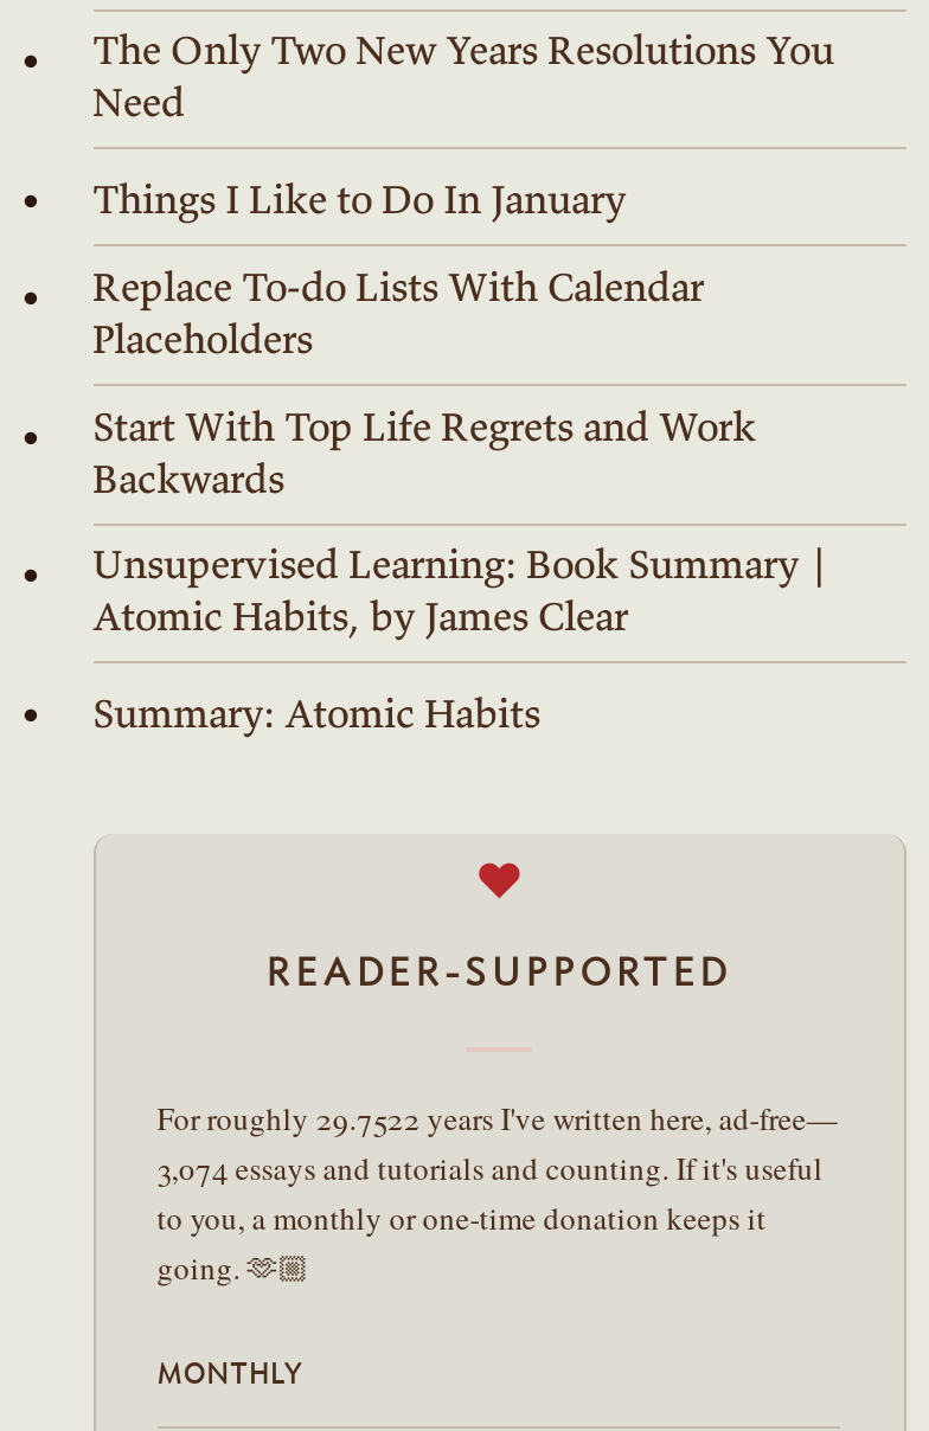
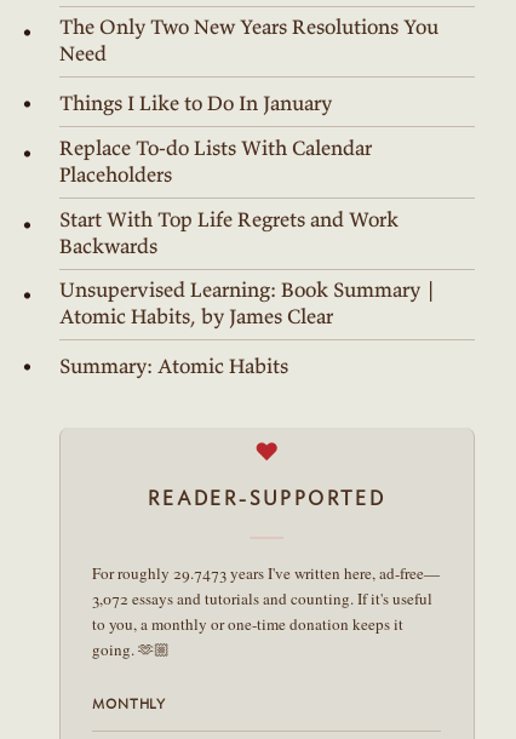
- For roughly 29.7522 years I've written here, ad-free—
+ For roughly 29.7473 years I've written here, ad-free—

- 3,074 essays and tutorials and counting. If it's useful
+ 3,072 essays and tutorials and counting. If it's useful
